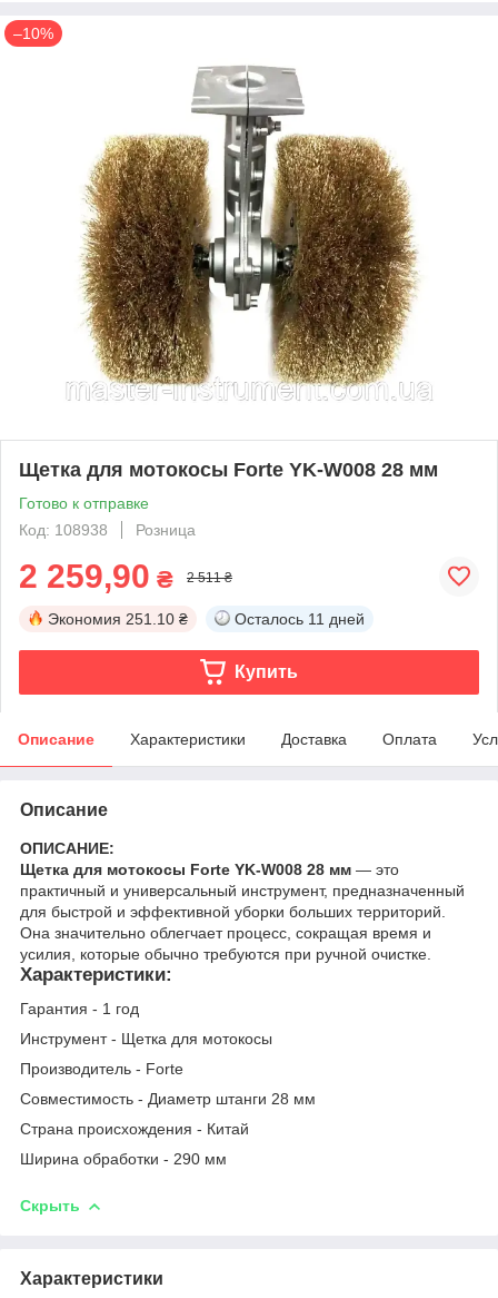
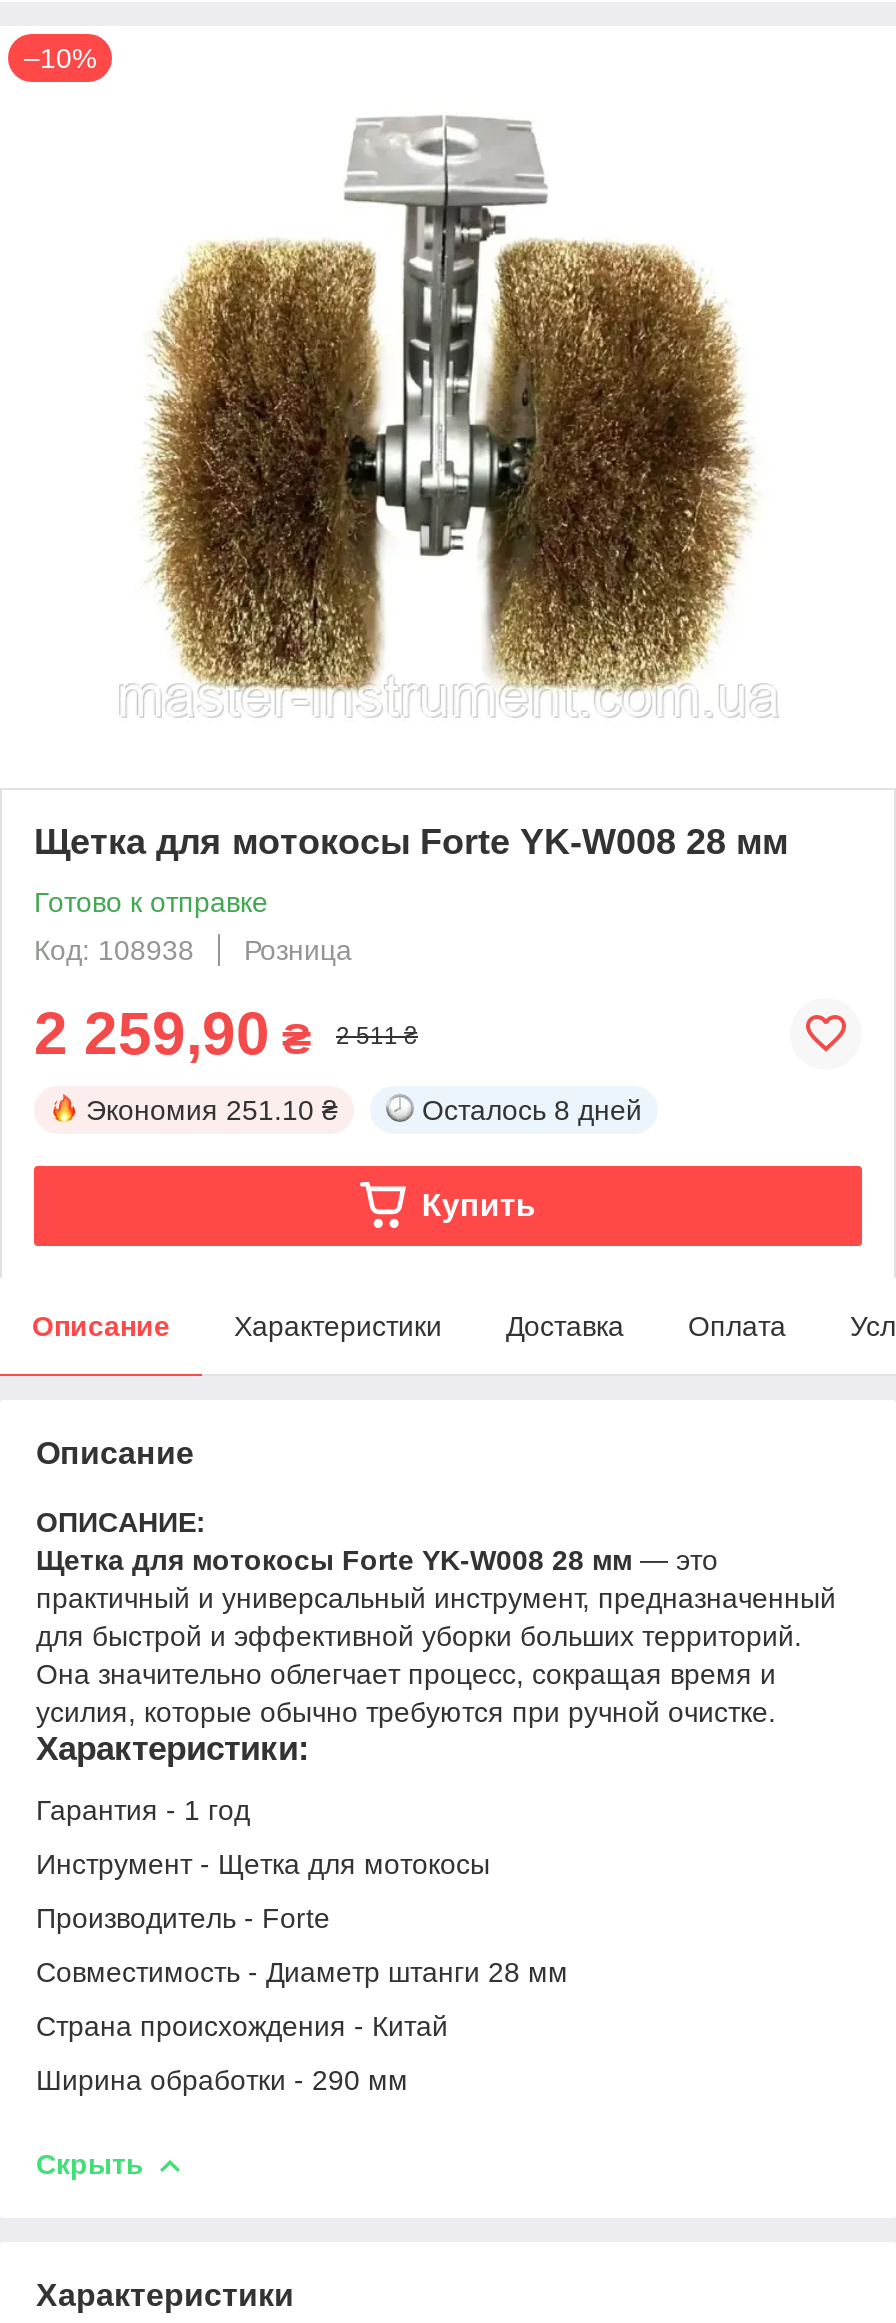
- Осталось 11 дней
+ Осталось 8 дней
